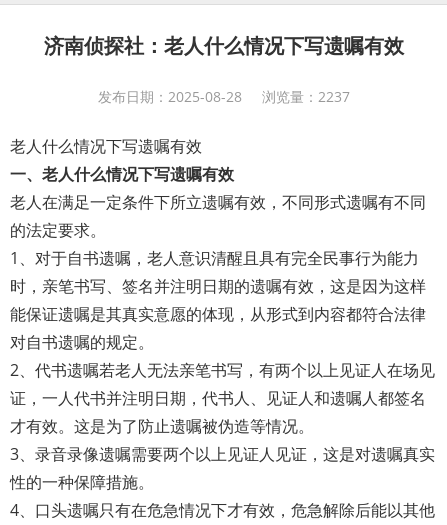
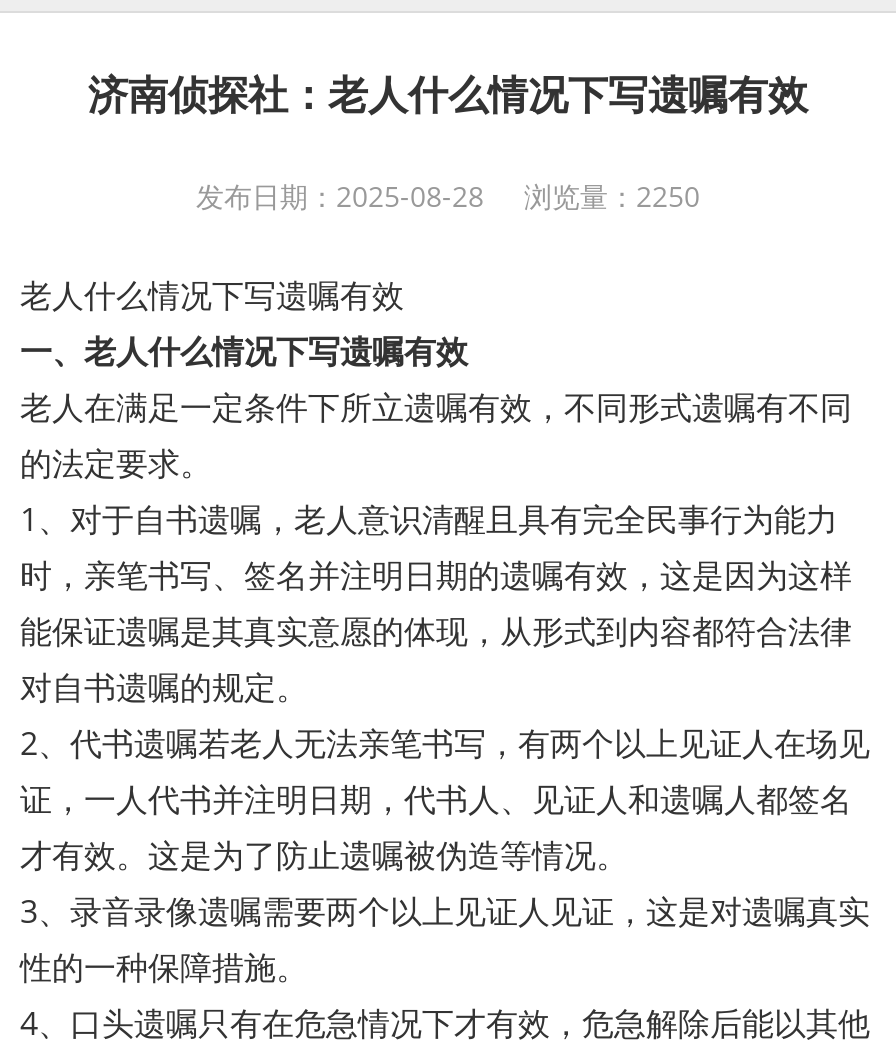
- 发布日期：2025-08-28 浏览量：2237
+ 发布日期：2025-08-28 浏览量：2250
